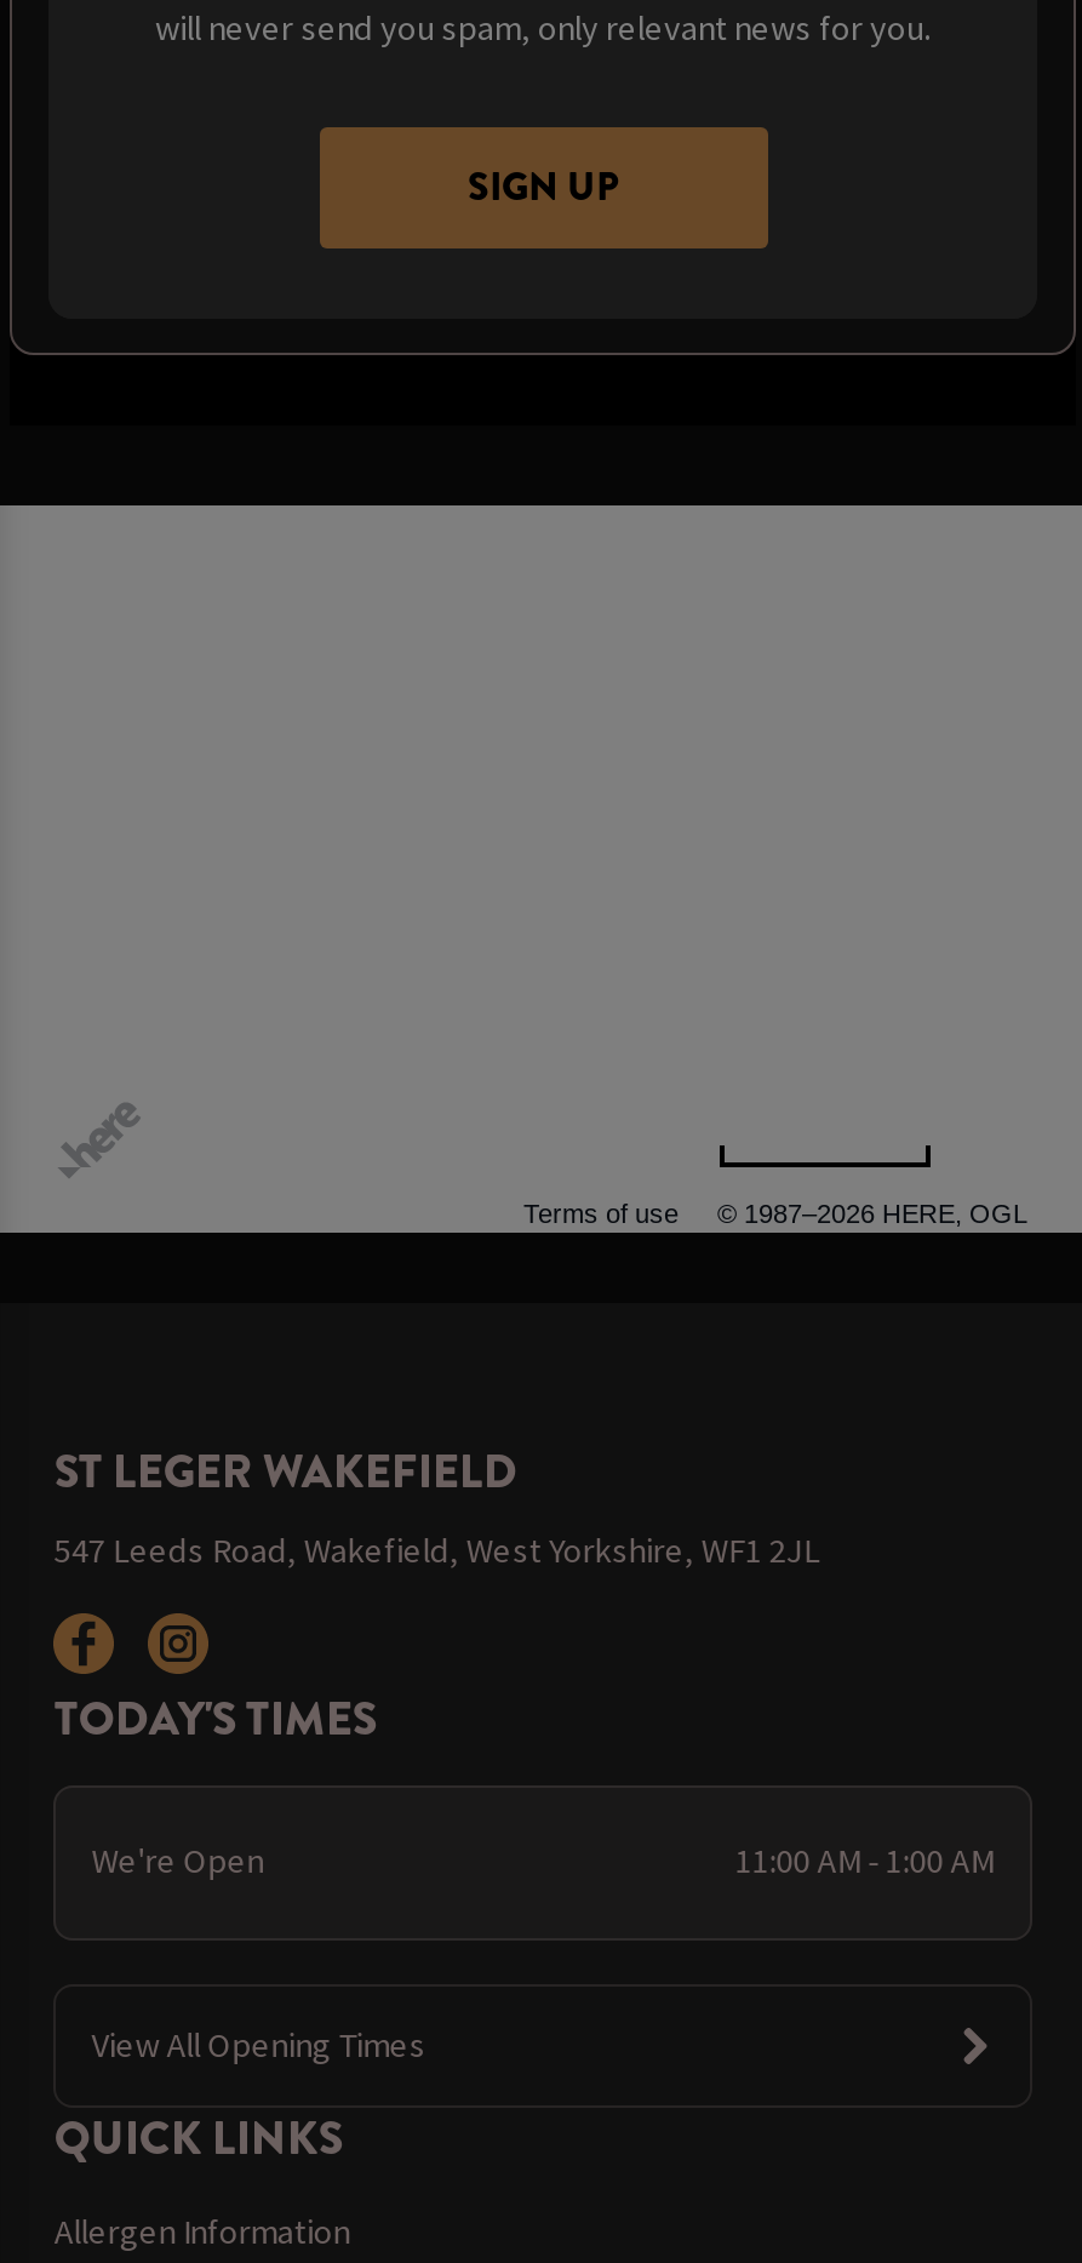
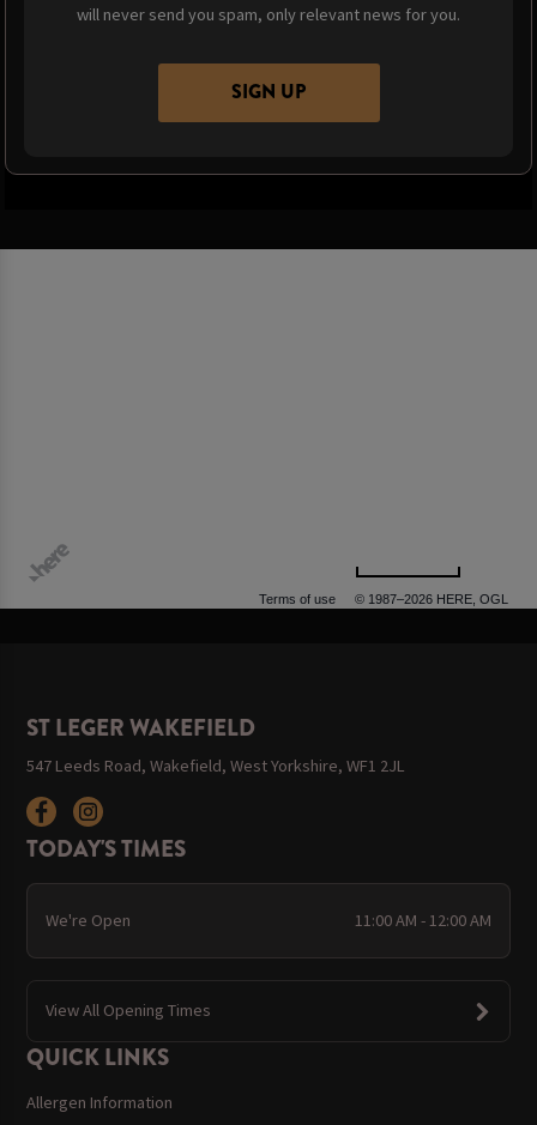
- 11:00 AM - 1:00 AM
+ 11:00 AM - 12:00 AM
